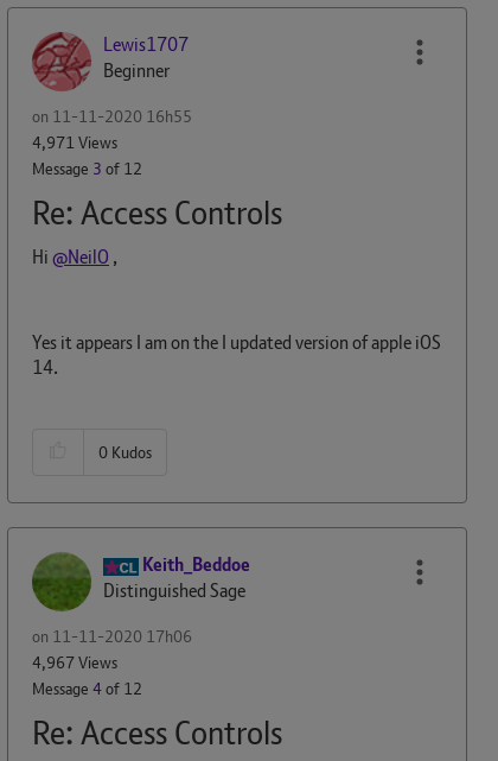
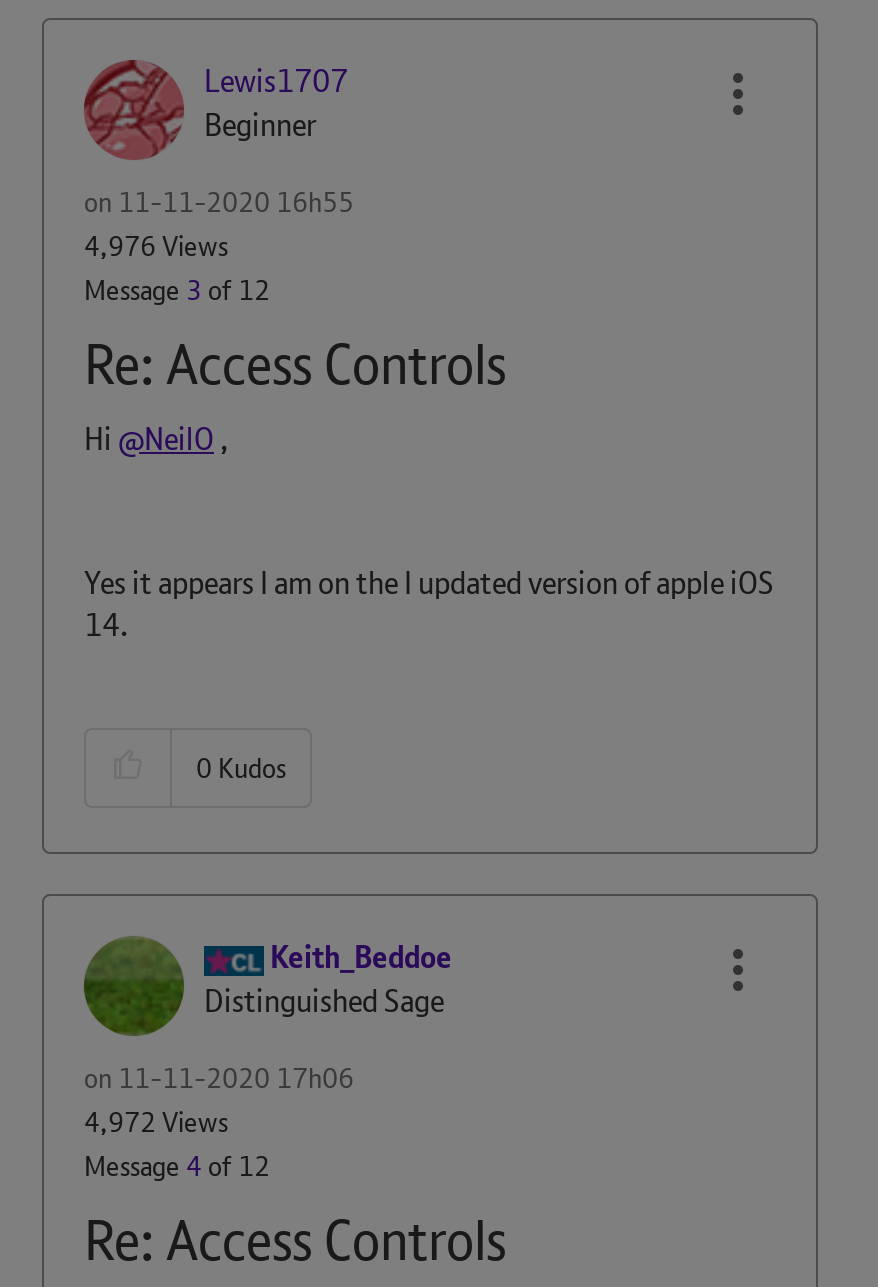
- 4,971 Views
+ 4,976 Views

- 4,967 Views
+ 4,972 Views
